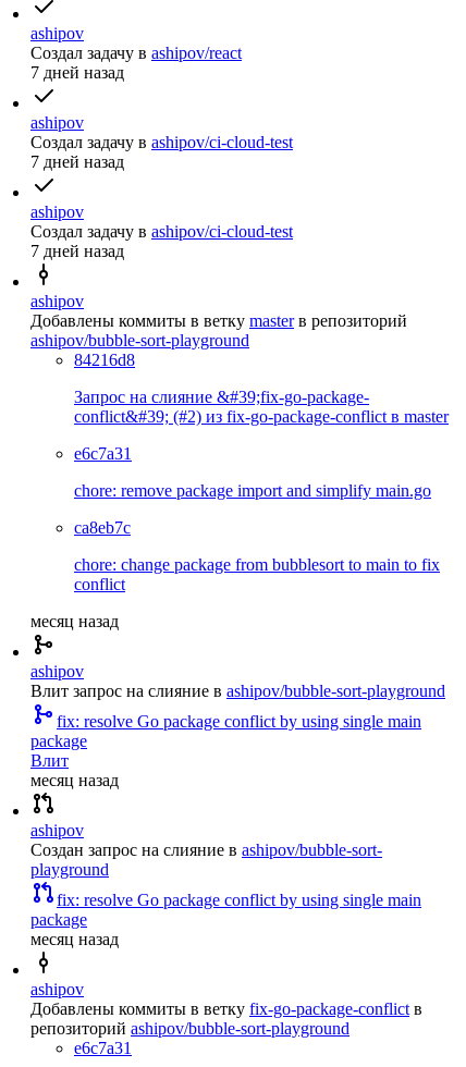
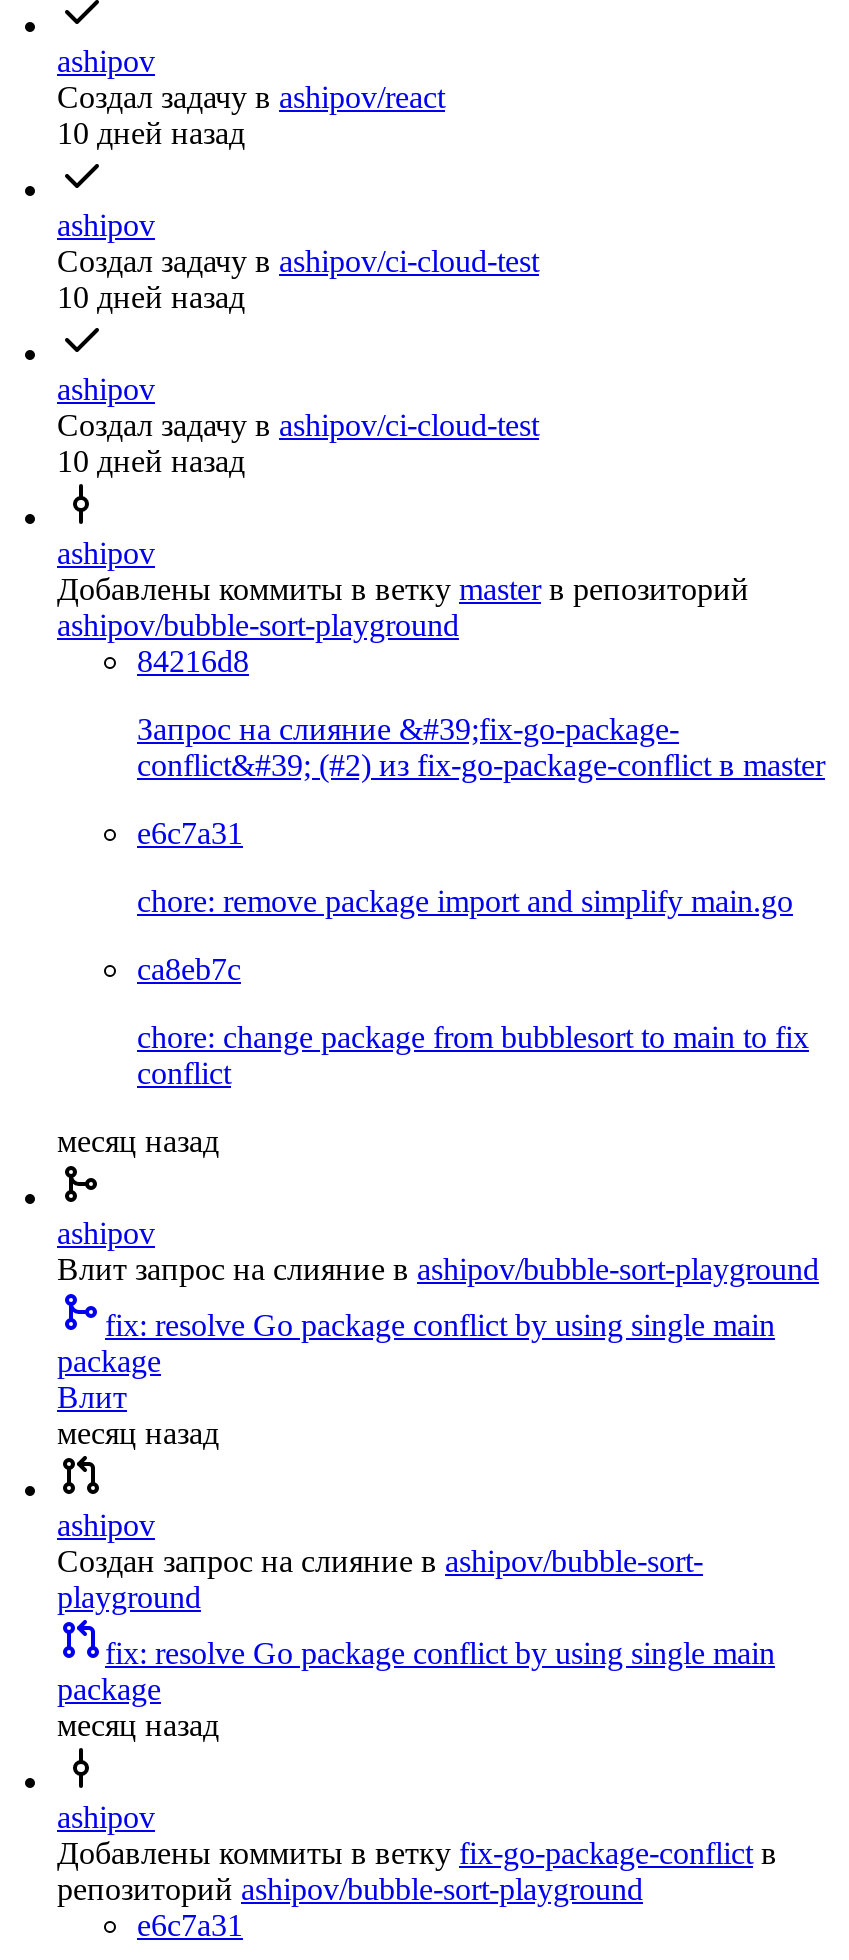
- 7 дней назад
+ 10 дней назад

- 7 дней назад
+ 10 дней назад

- 7 дней назад
+ 10 дней назад
